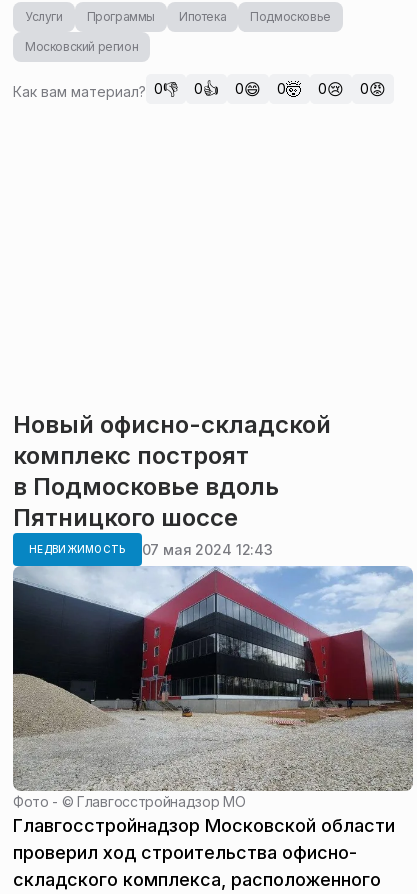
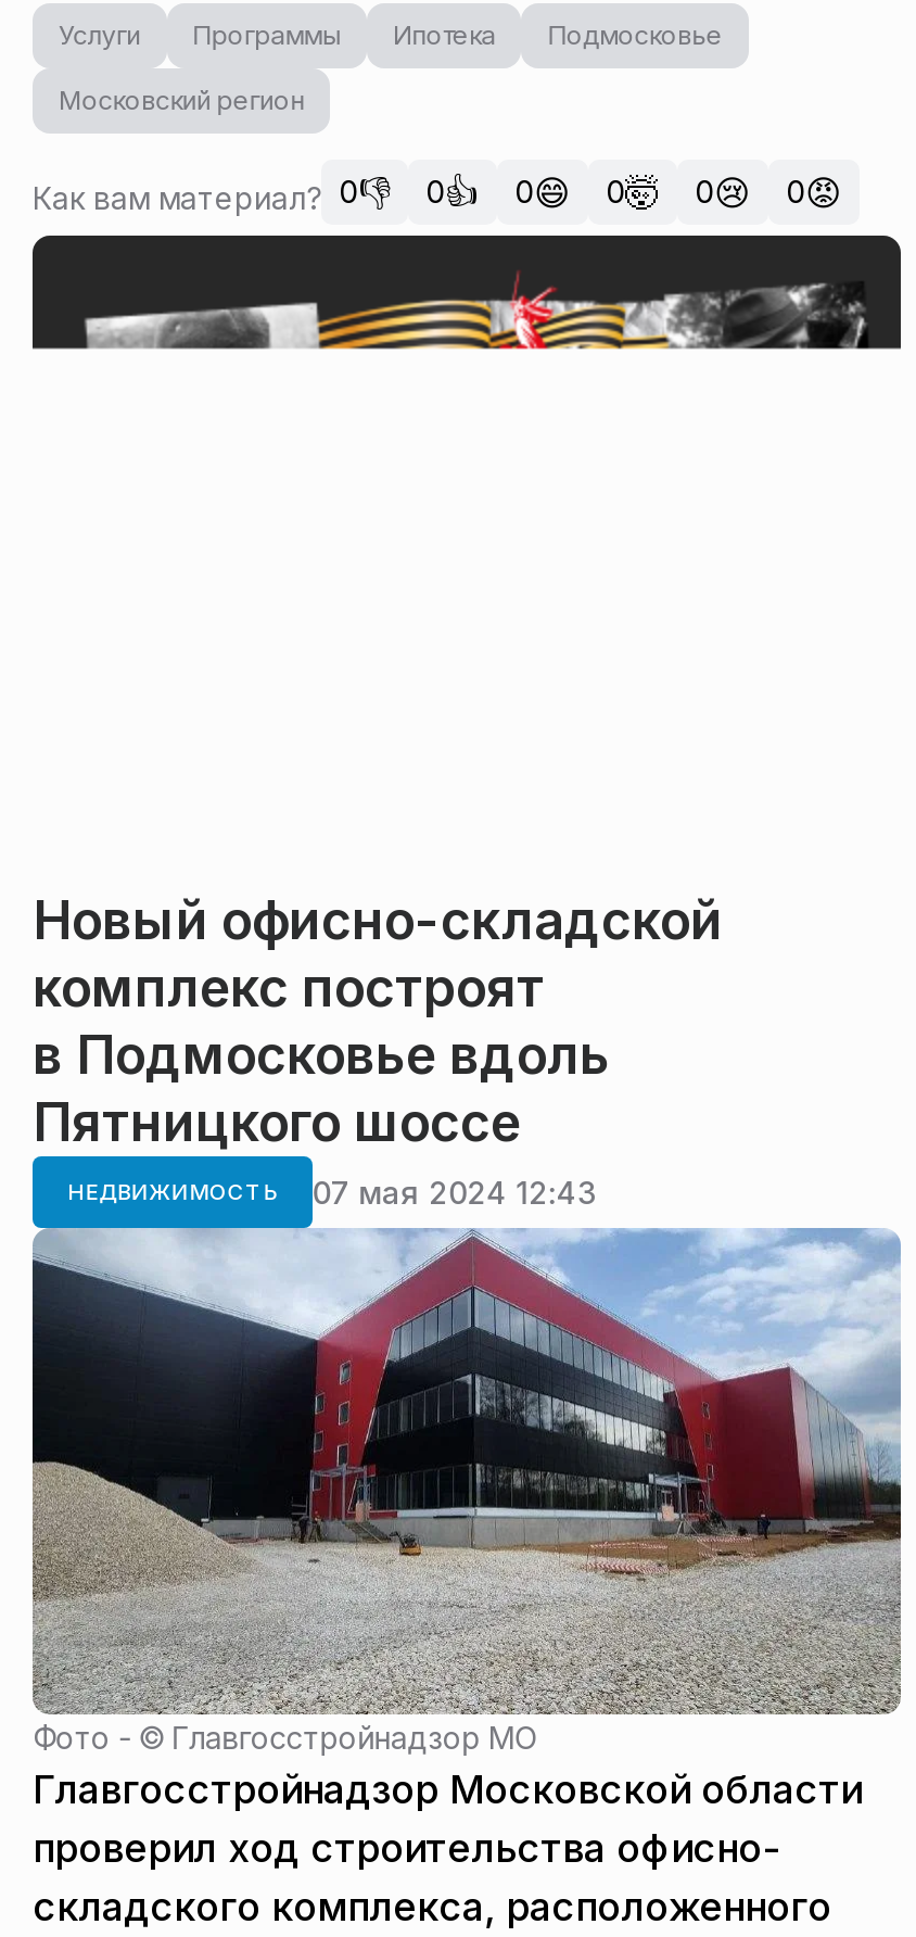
+ [image]
